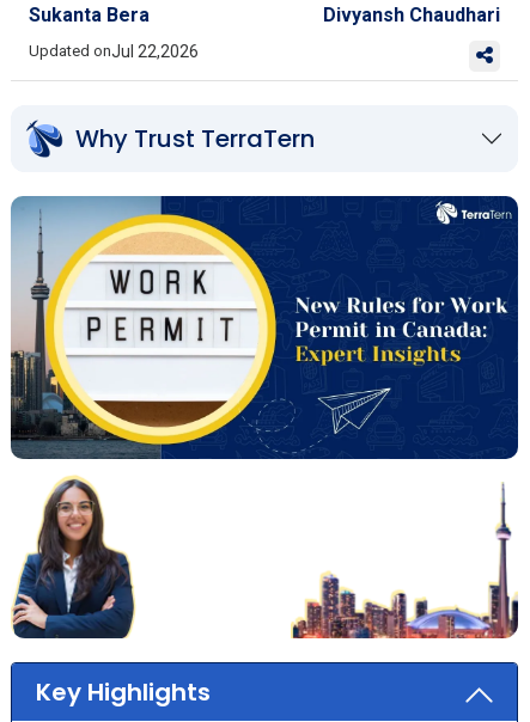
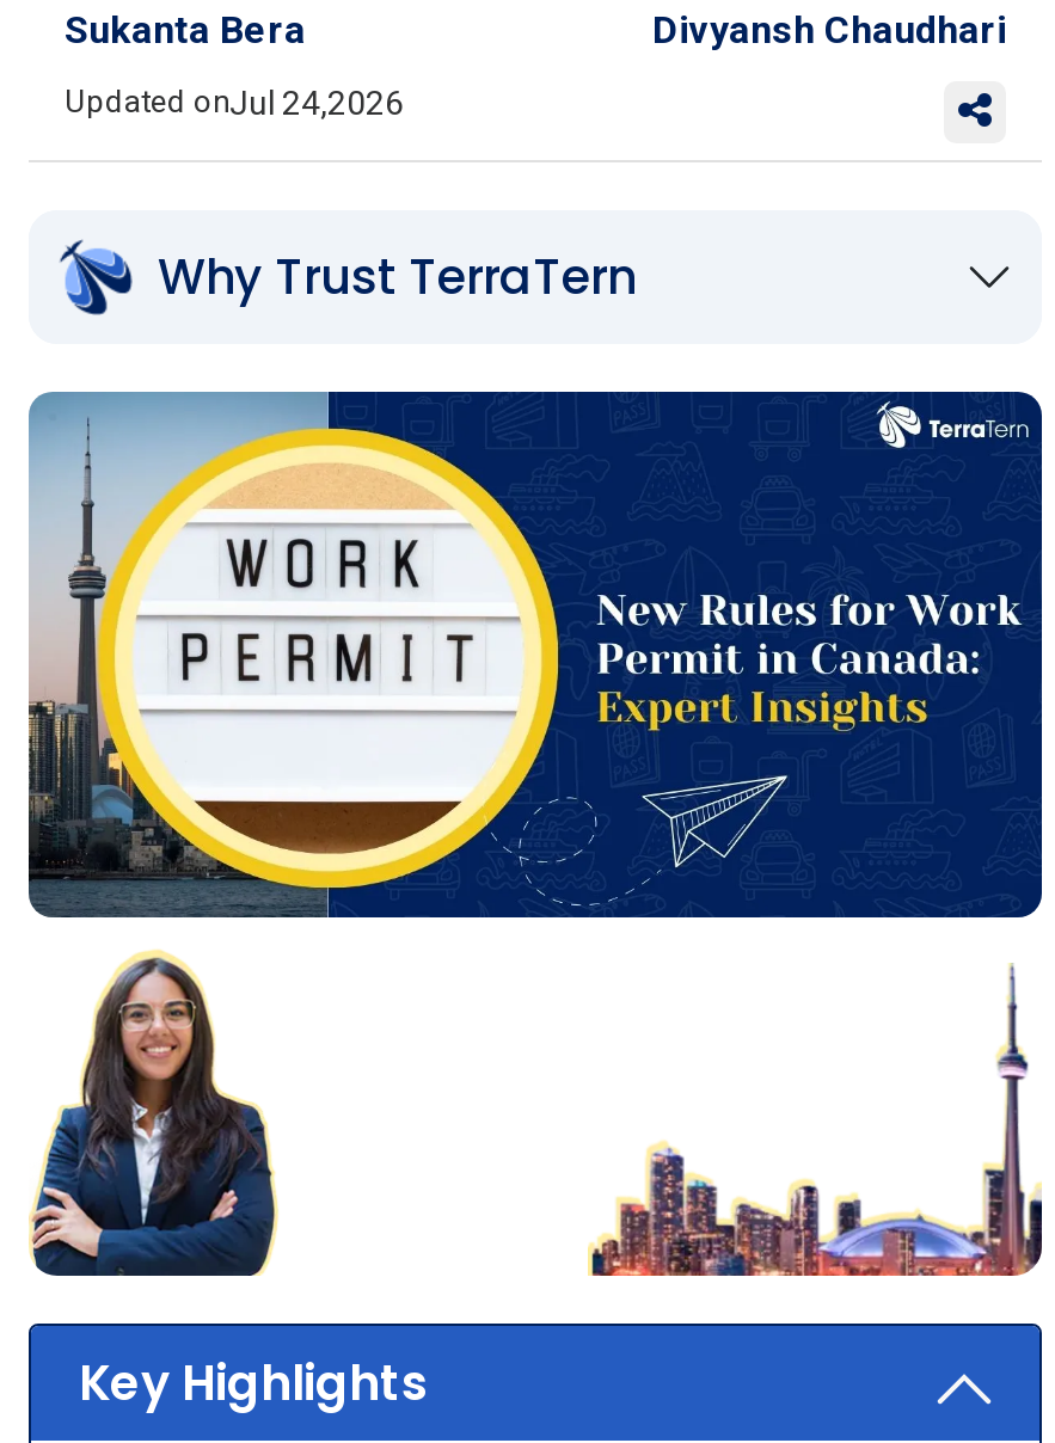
- Updated onJul 22,2026
+ Updated onJul 24,2026
